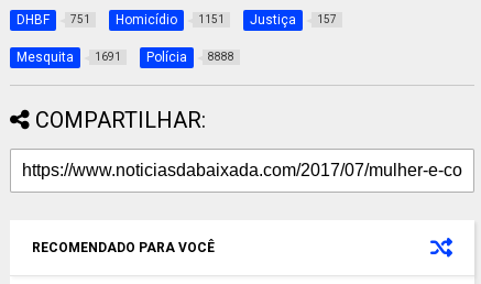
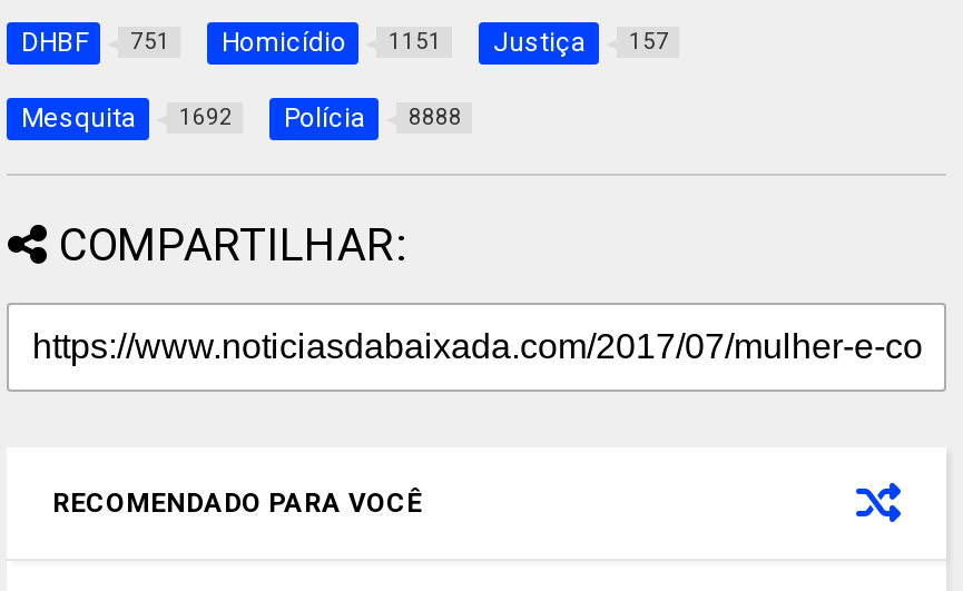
- Mesquita 1691
+ Mesquita 1692
